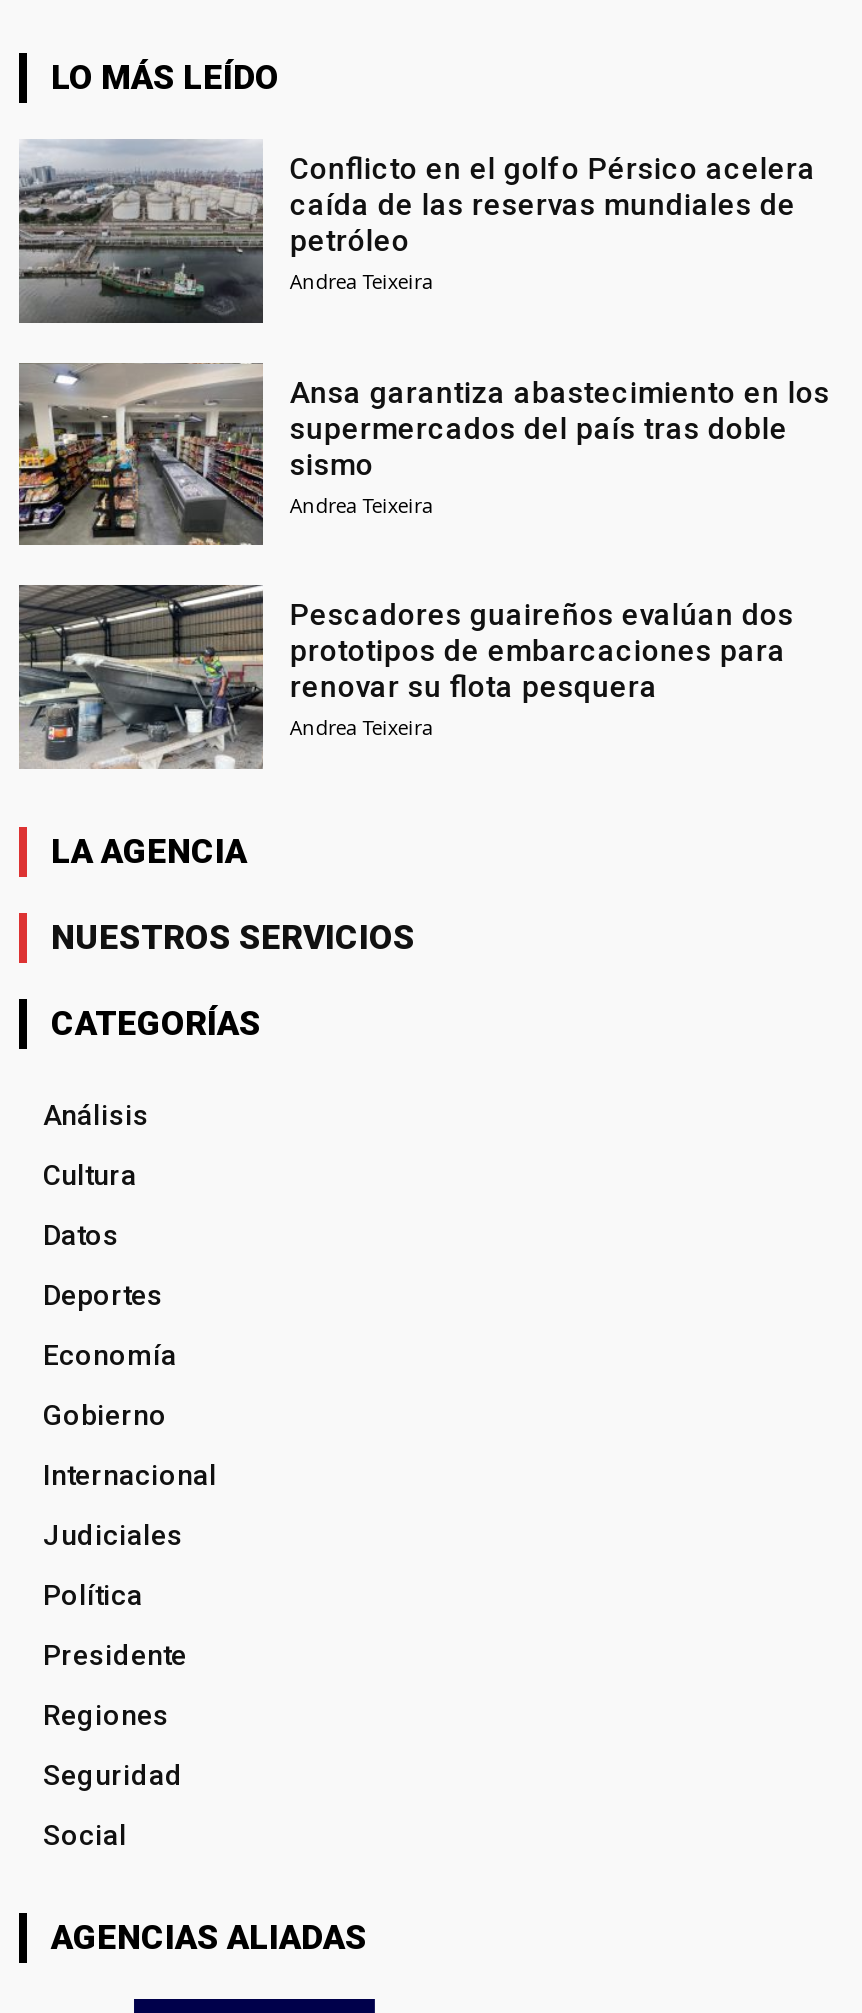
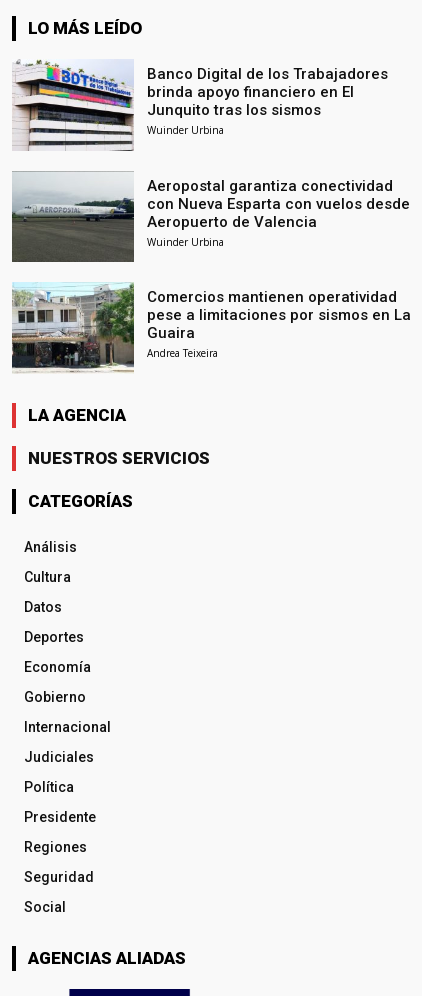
- [image]
- Conflicto en el golfo Pérsico acelera
- caída de las reservas mundiales de
- petróleo
- Andrea Teixeira
+ [image]
+ Banco Digital de los Trabajadores
+ brinda apoyo financiero en El
+ Junquito tras los sismos
+ Wuinder Urbina

- [image]
- Ansa garantiza abastecimiento en los
- supermercados del país tras doble
- sismo
- Andrea Teixeira
+ [image]
+ Aeropostal garantiza conectividad
+ con Nueva Esparta con vuelos desde
+ Aeropuerto de Valencia
+ Wuinder Urbina

- [image]
- Pescadores guaireños evalúan dos
- prototipos de embarcaciones para
- renovar su flota pesquera
+ [image]
+ Comercios mantienen operatividad
+ pese a limitaciones por sismos en La
+ Guaira
